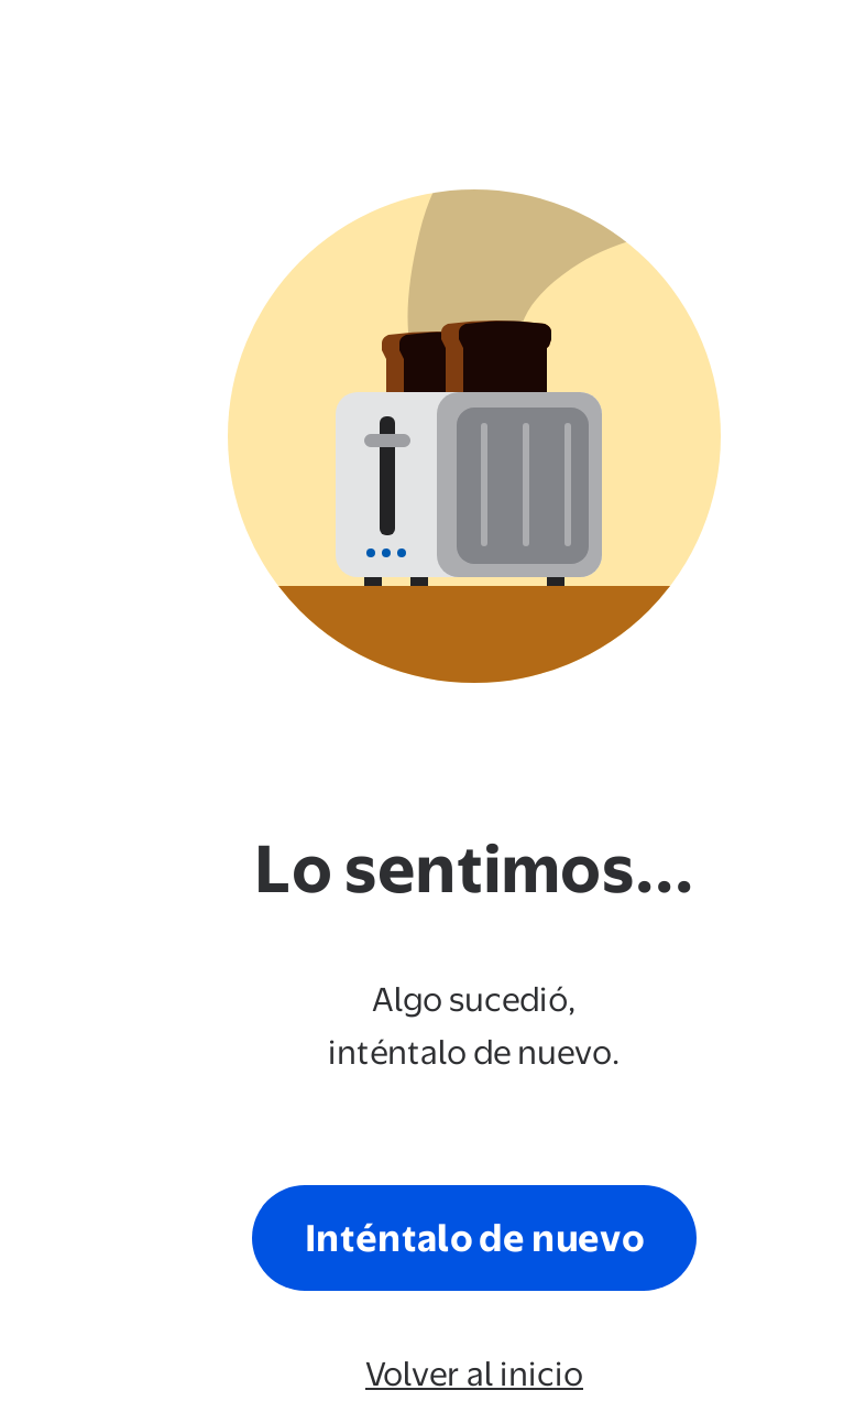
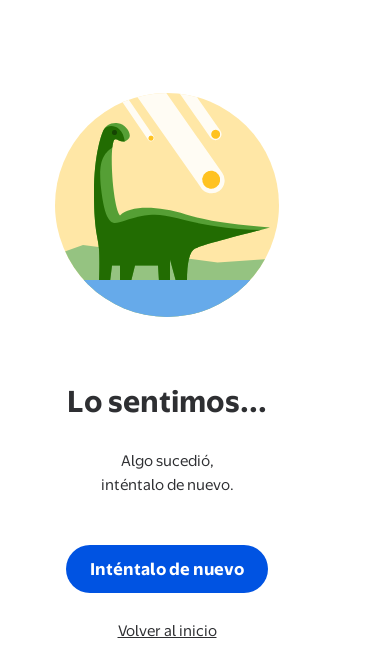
- [image]
+ [image]
